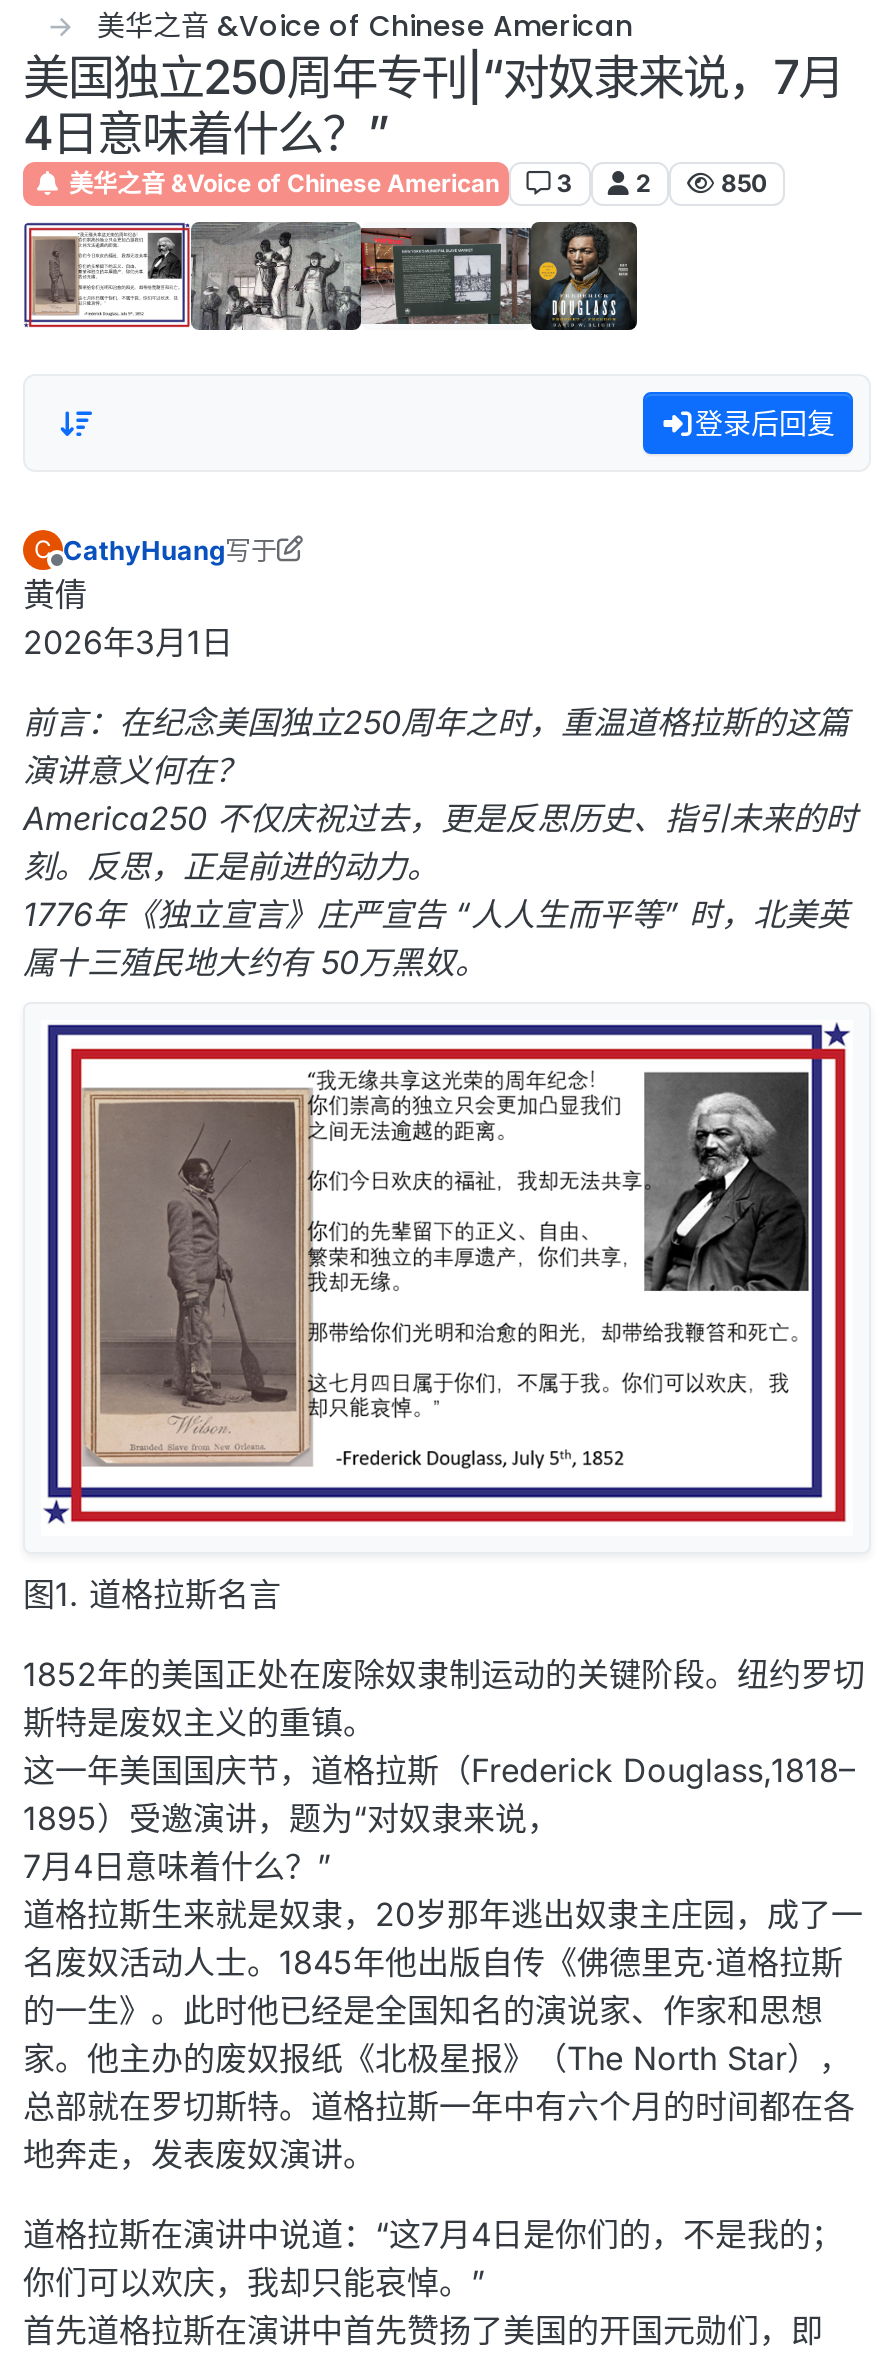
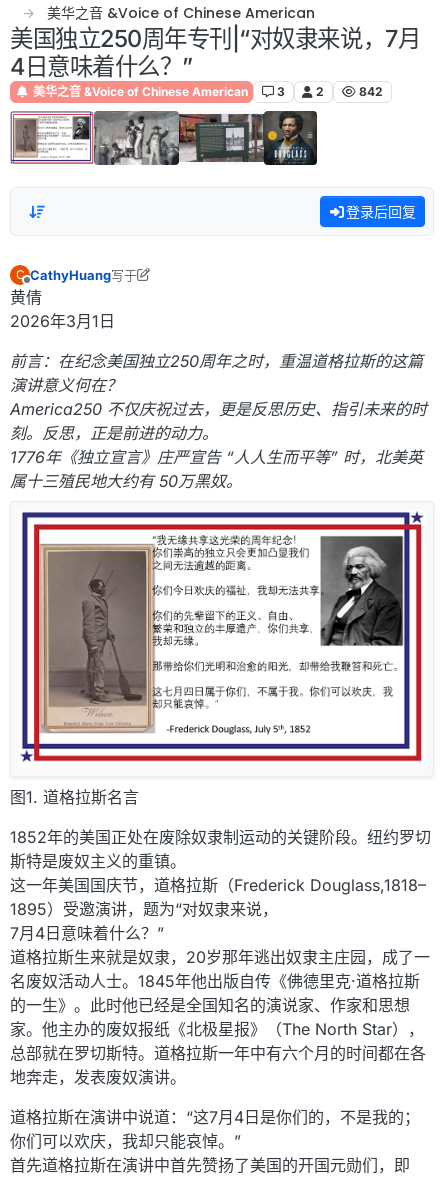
- 850
+ 842
